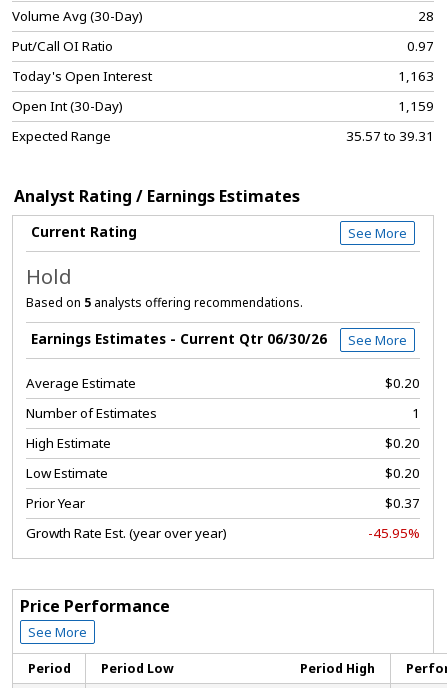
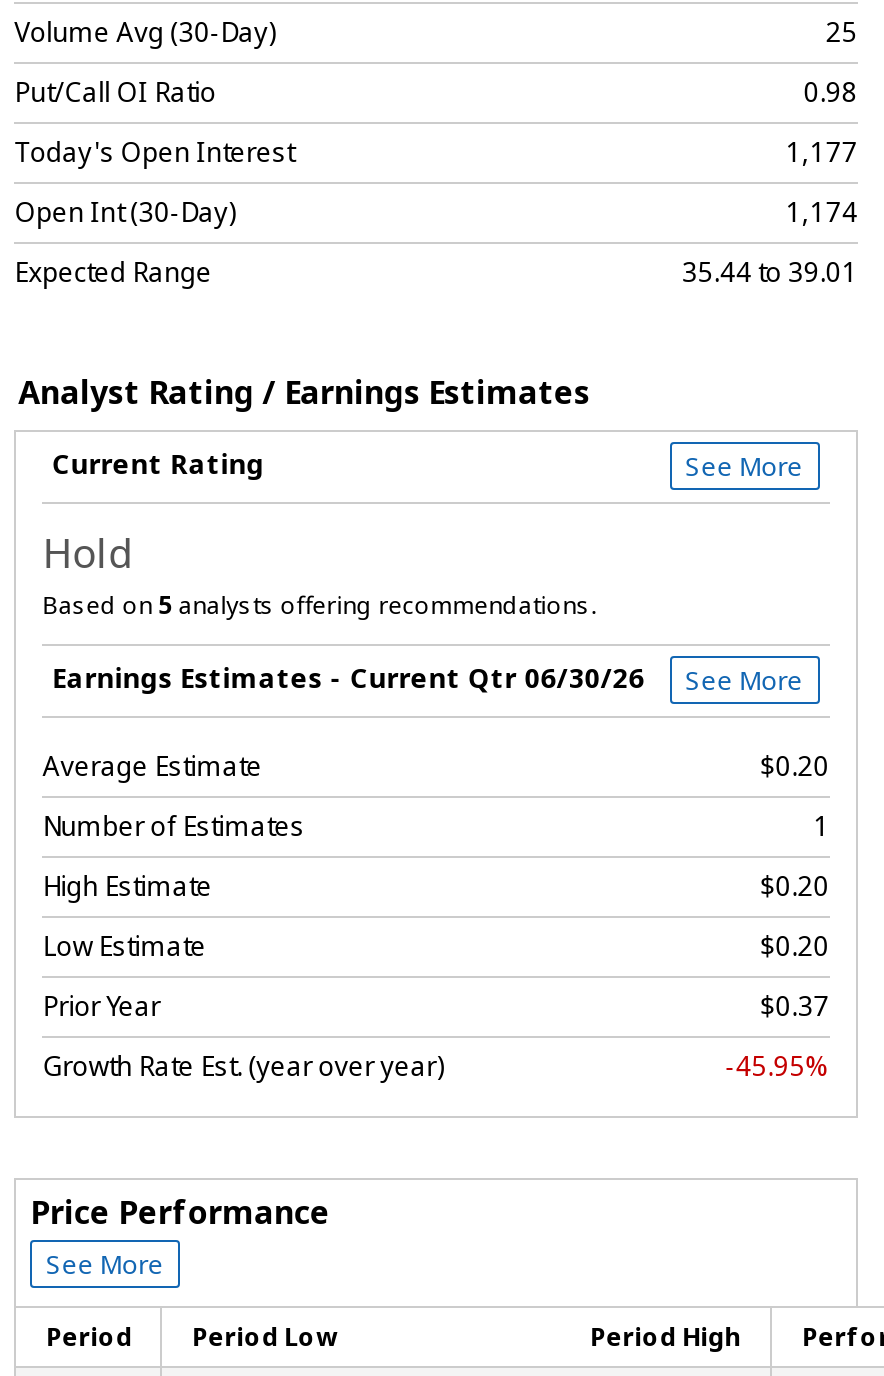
- 28
+ 25

- 0.97
+ 0.98

- 1,163
+ 1,177

- 1,159
+ 1,174

- 35.57 to 39.31
+ 35.44 to 39.01
